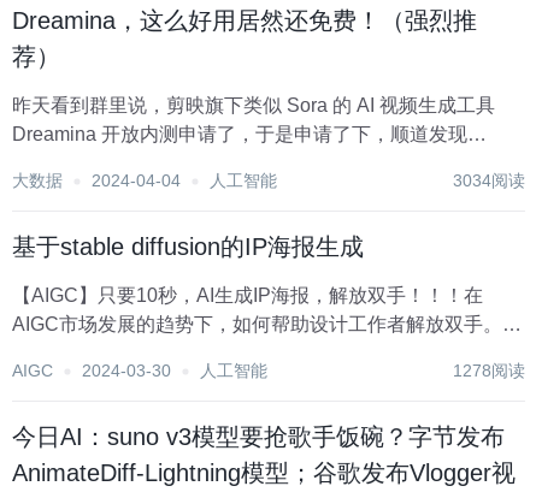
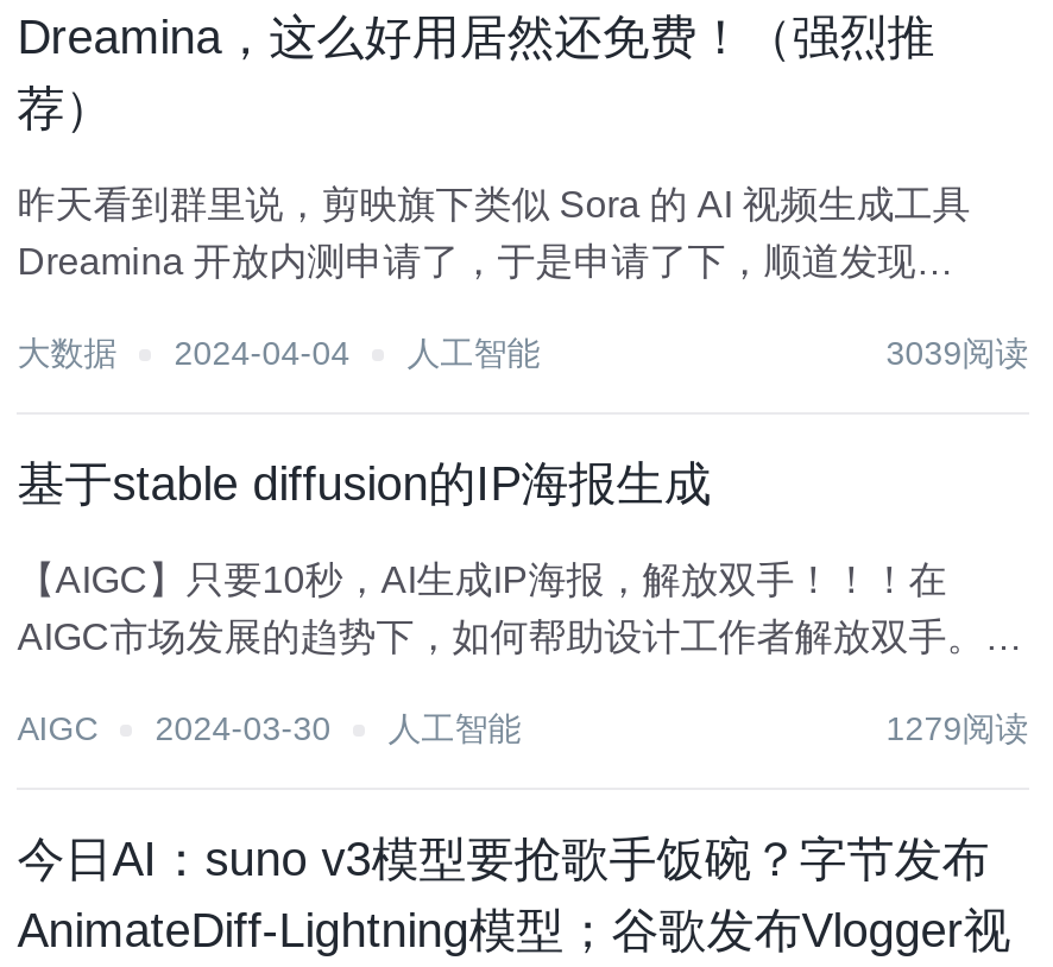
- 3034阅读
+ 3039阅读

- 1278阅读
+ 1279阅读
